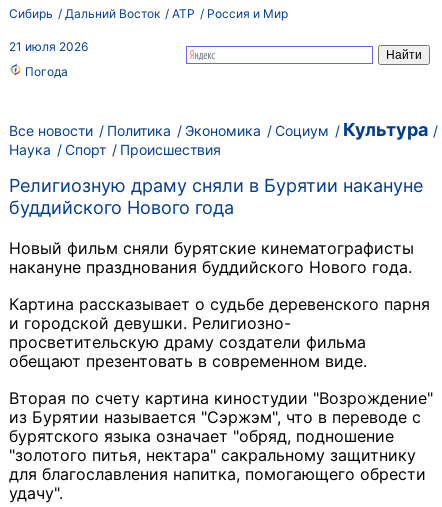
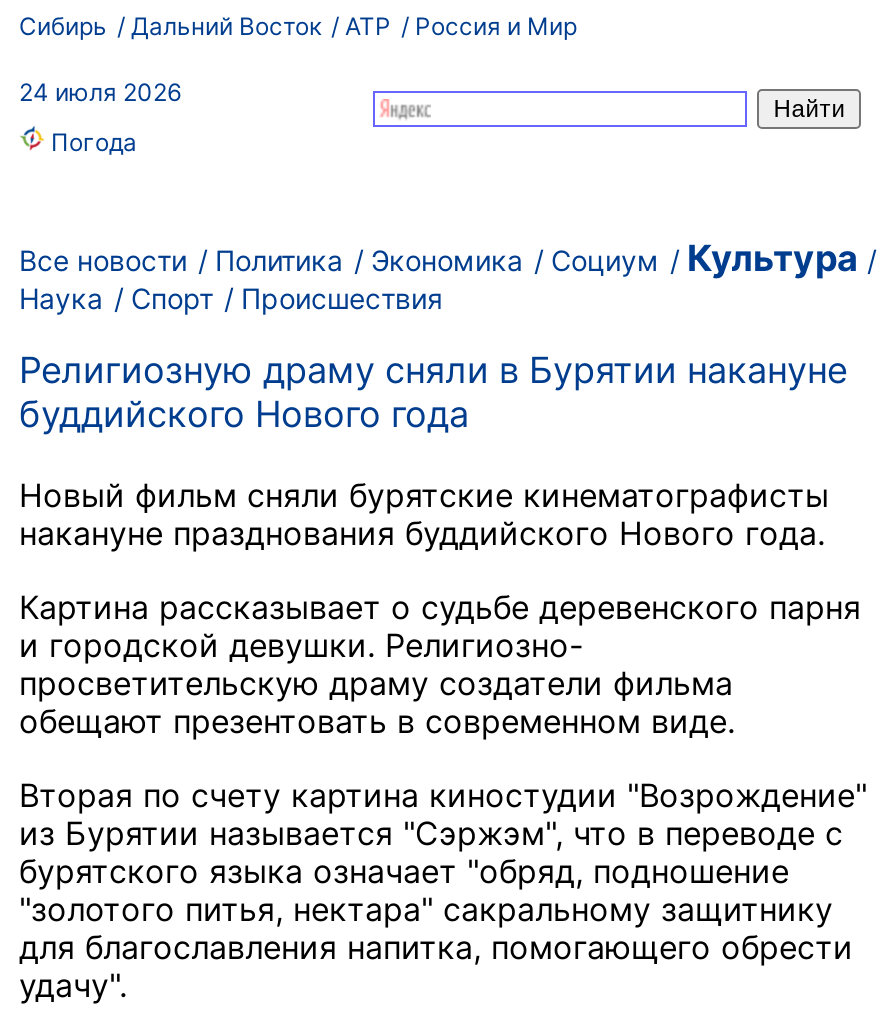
- 21 июля 2026
+ 24 июля 2026
